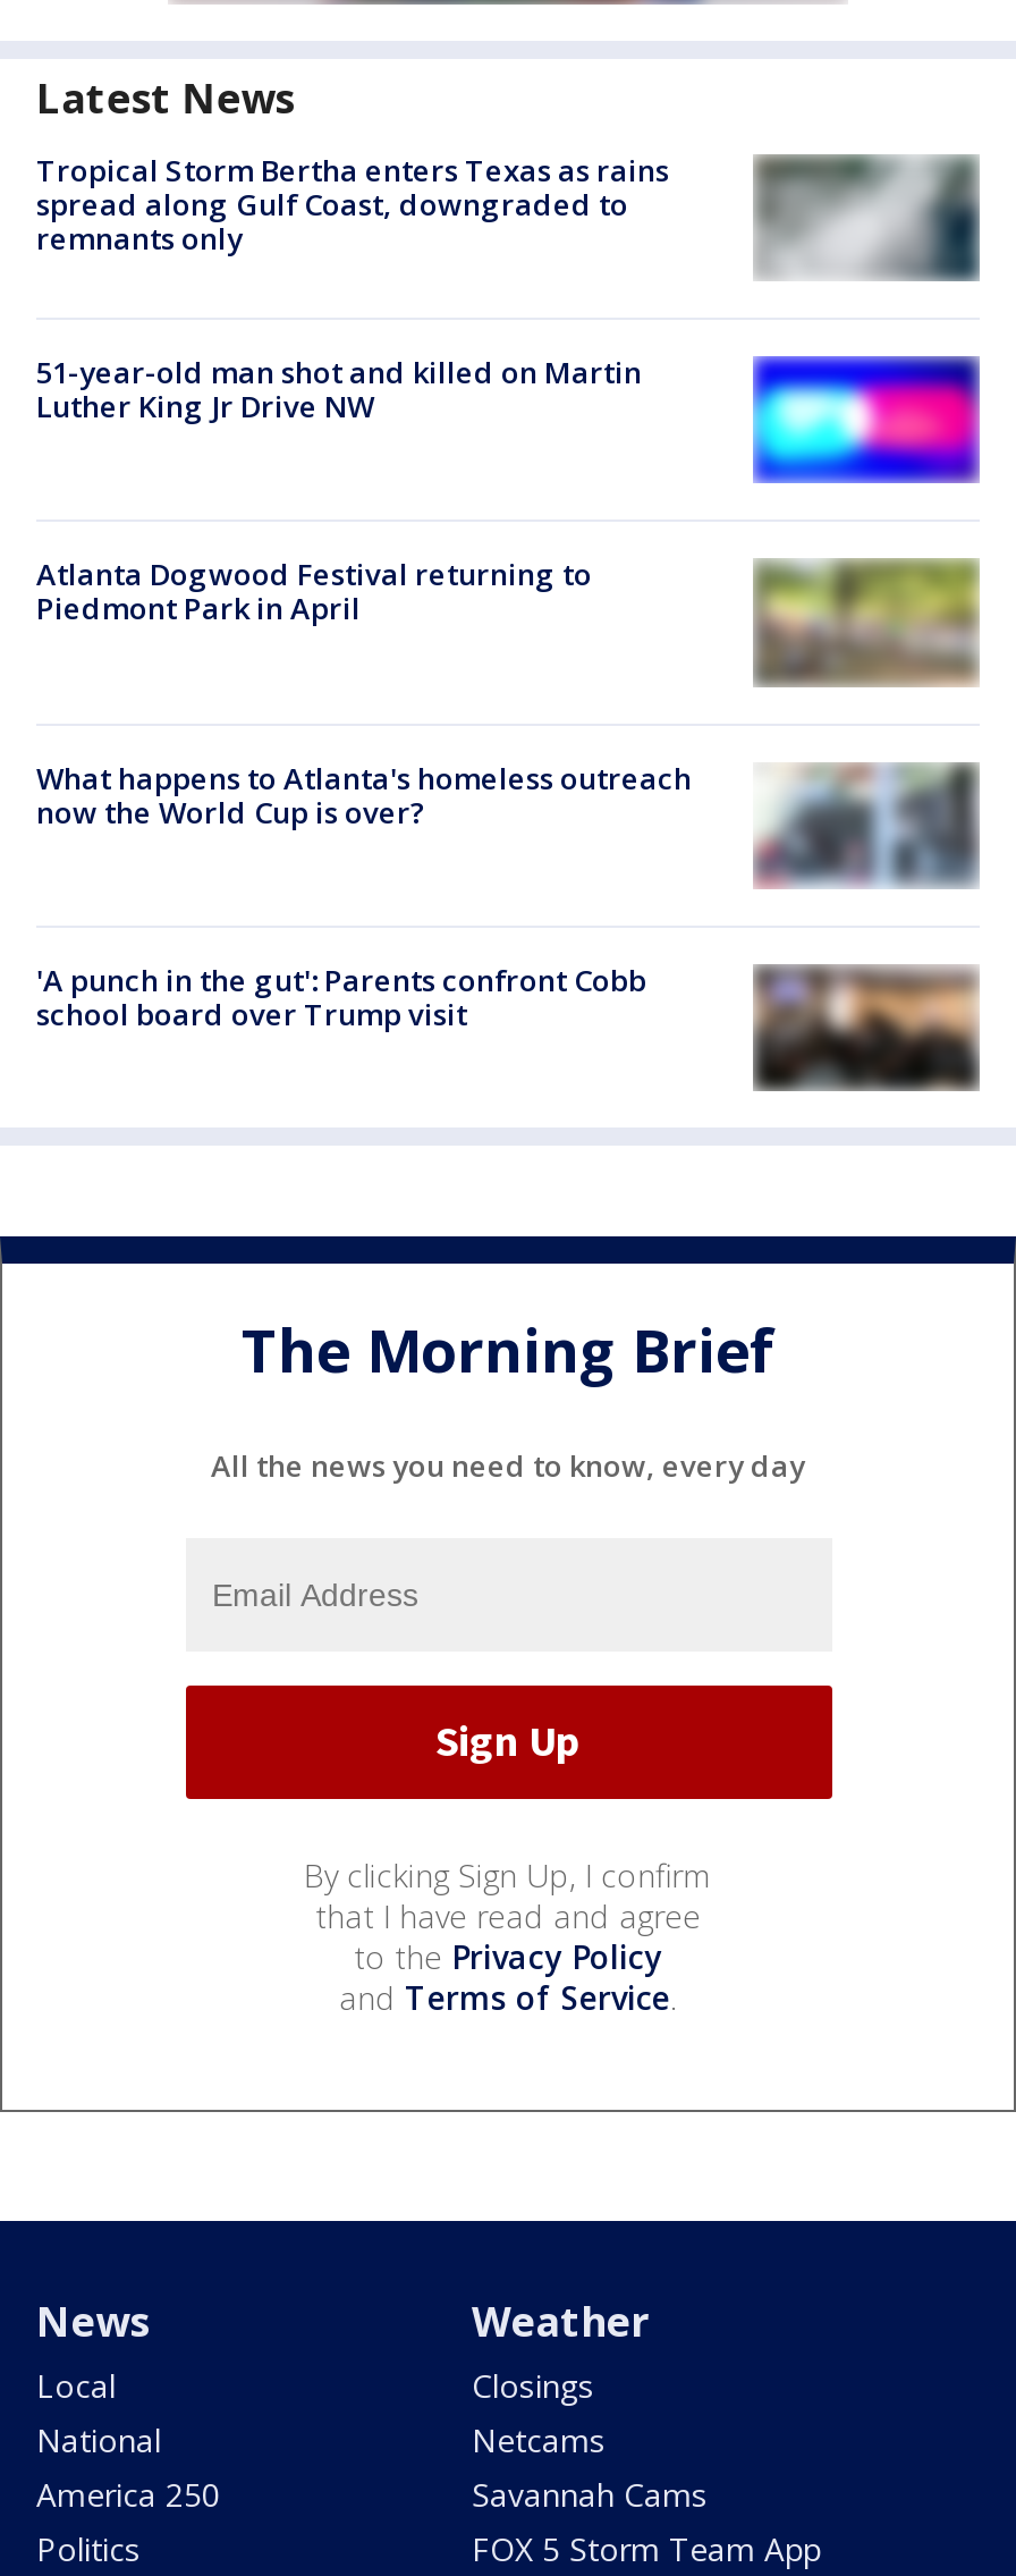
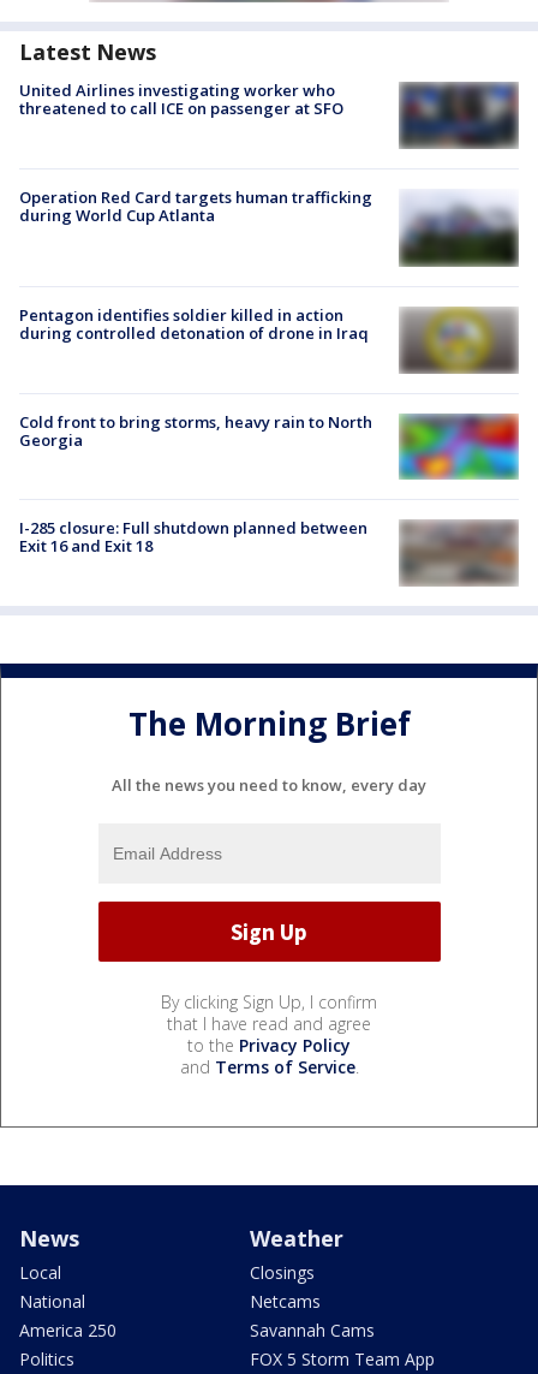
- Tropical Storm Bertha enters Texas as rains
- spread along Gulf Coast, downgraded to
- remnants only
+ United Airlines investigating worker who
+ threatened to call ICE on passenger at SFO

- [image]
+ [image]

- 51-year-old man shot and killed on Martin
- Luther King Jr Drive NW
+ Operation Red Card targets human trafficking
+ during World Cup Atlanta

- [image]
+ [image]

- Atlanta Dogwood Festival returning to
- Piedmont Park in April
+ Pentagon identifies soldier killed in action
+ during controlled detonation of drone in Iraq

- [image]
+ [image]

- [image]
- What happens to Atlanta's homeless outreach
- now the World Cup is over?
+ [image]
+ Cold front to bring storms, heavy rain to North
+ Georgia

- 'A punch in the gut': Parents confront Cobb
- school board over Trump visit
+ I-285 closure: Full shutdown planned between
+ Exit 16 and Exit 18

- [image]
+ [image]
